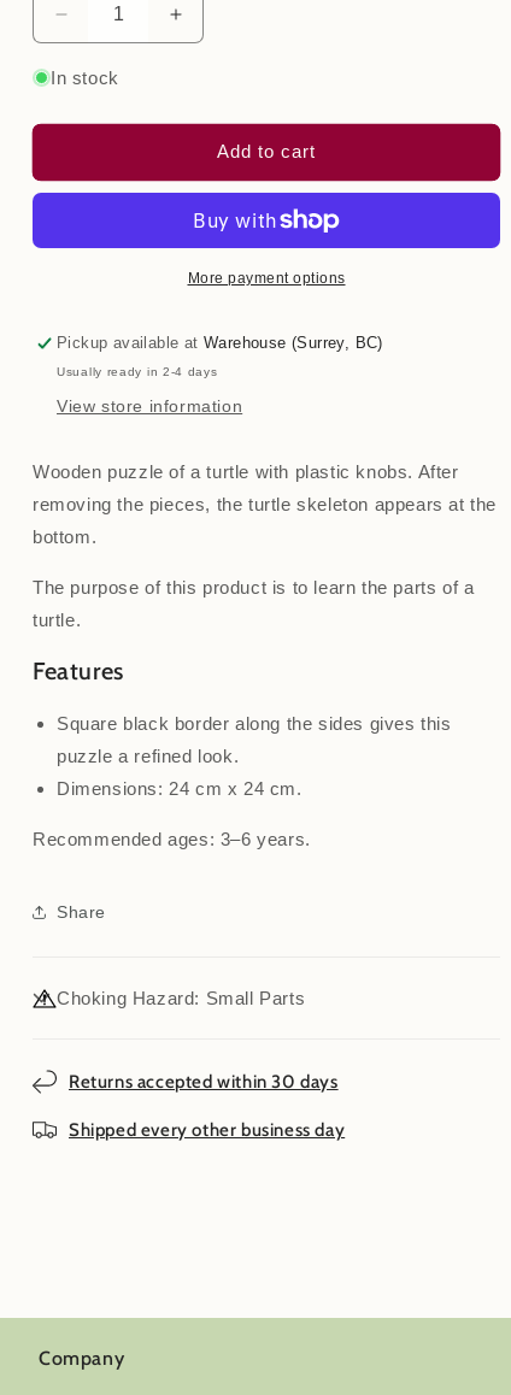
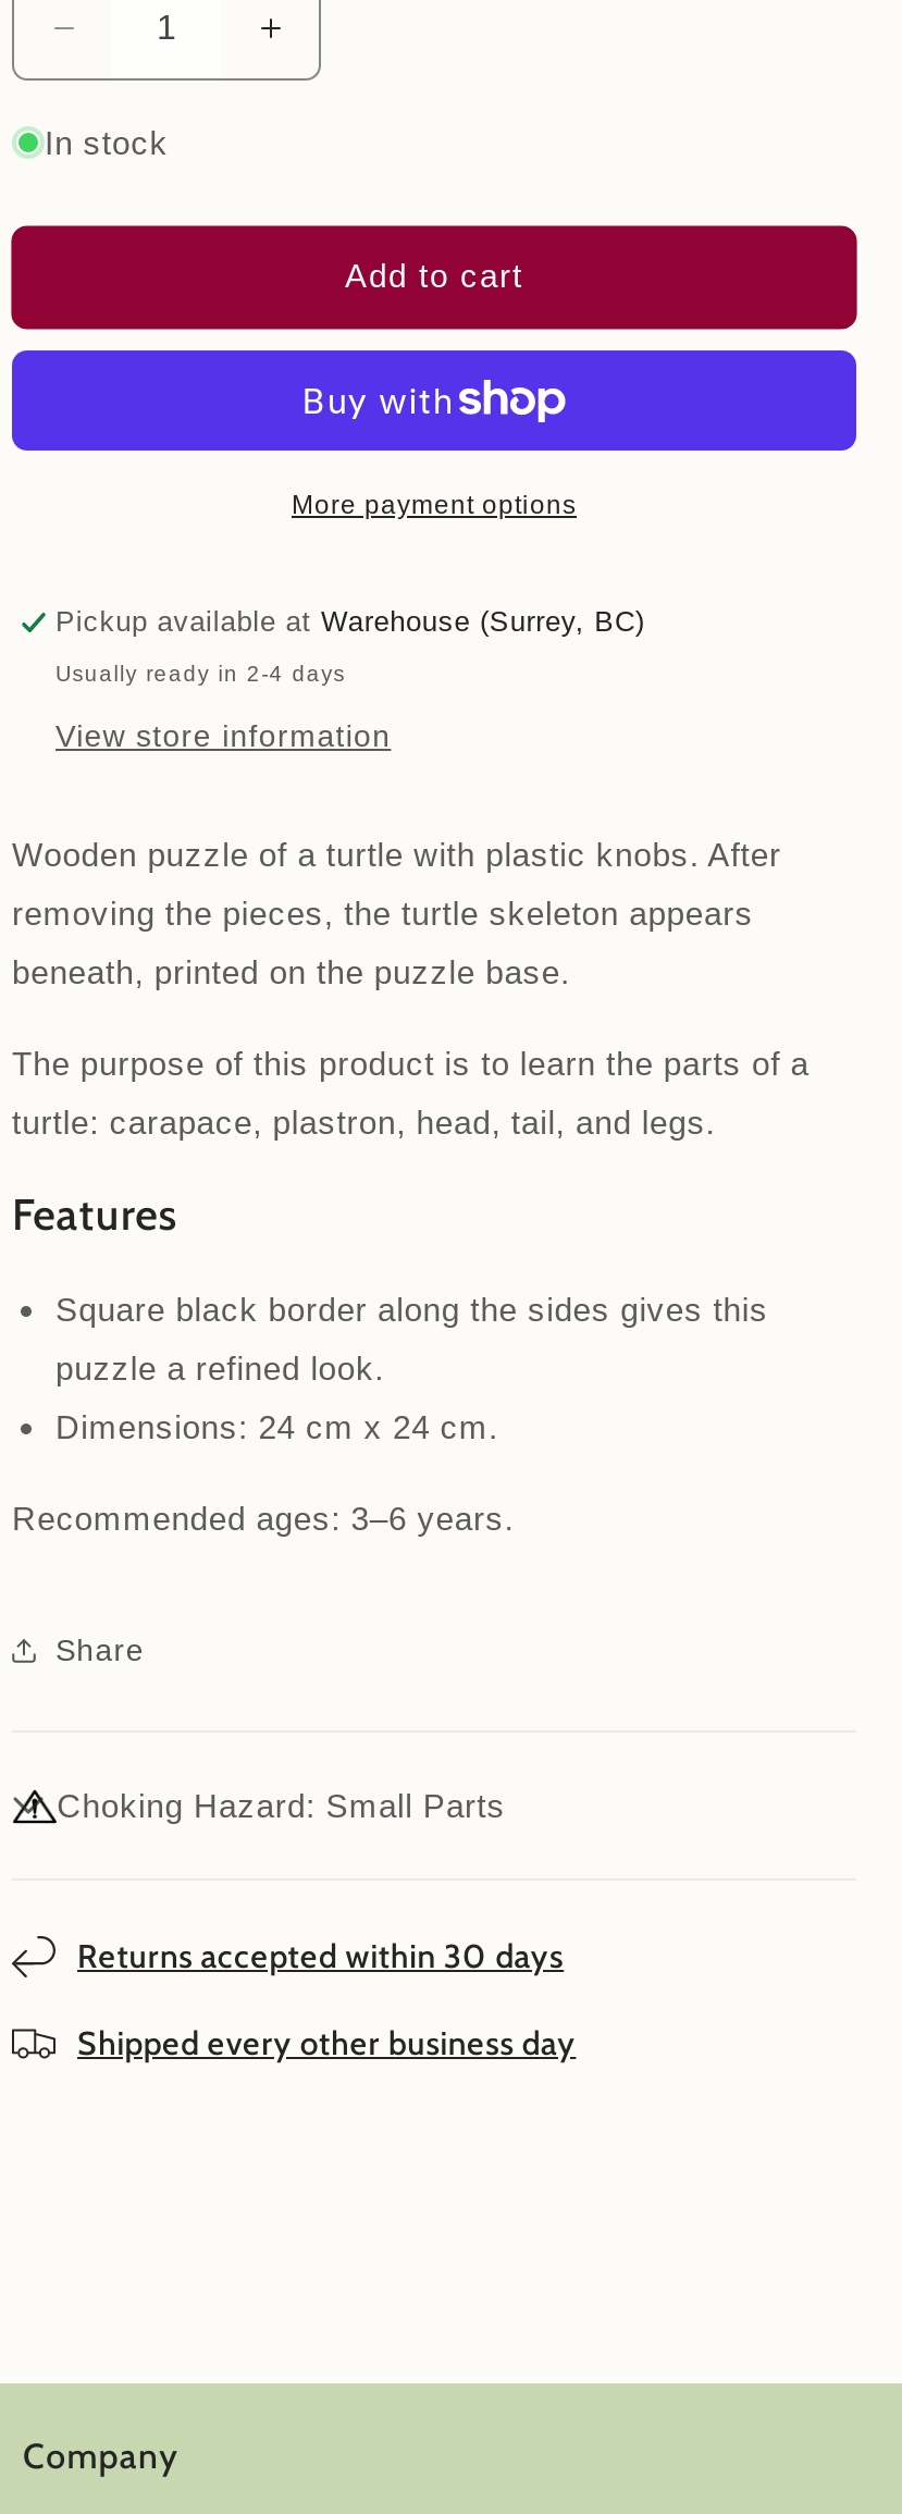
- removing the pieces, the turtle skeleton appears at the
+ removing the pieces, the turtle skeleton appears

- bottom.
+ beneath, printed on the puzzle base.

- turtle.
+ turtle: carapace, plastron, head, tail, and legs.
